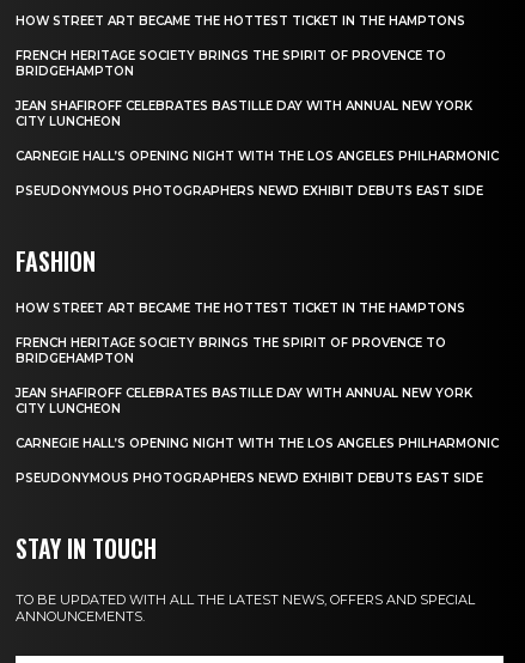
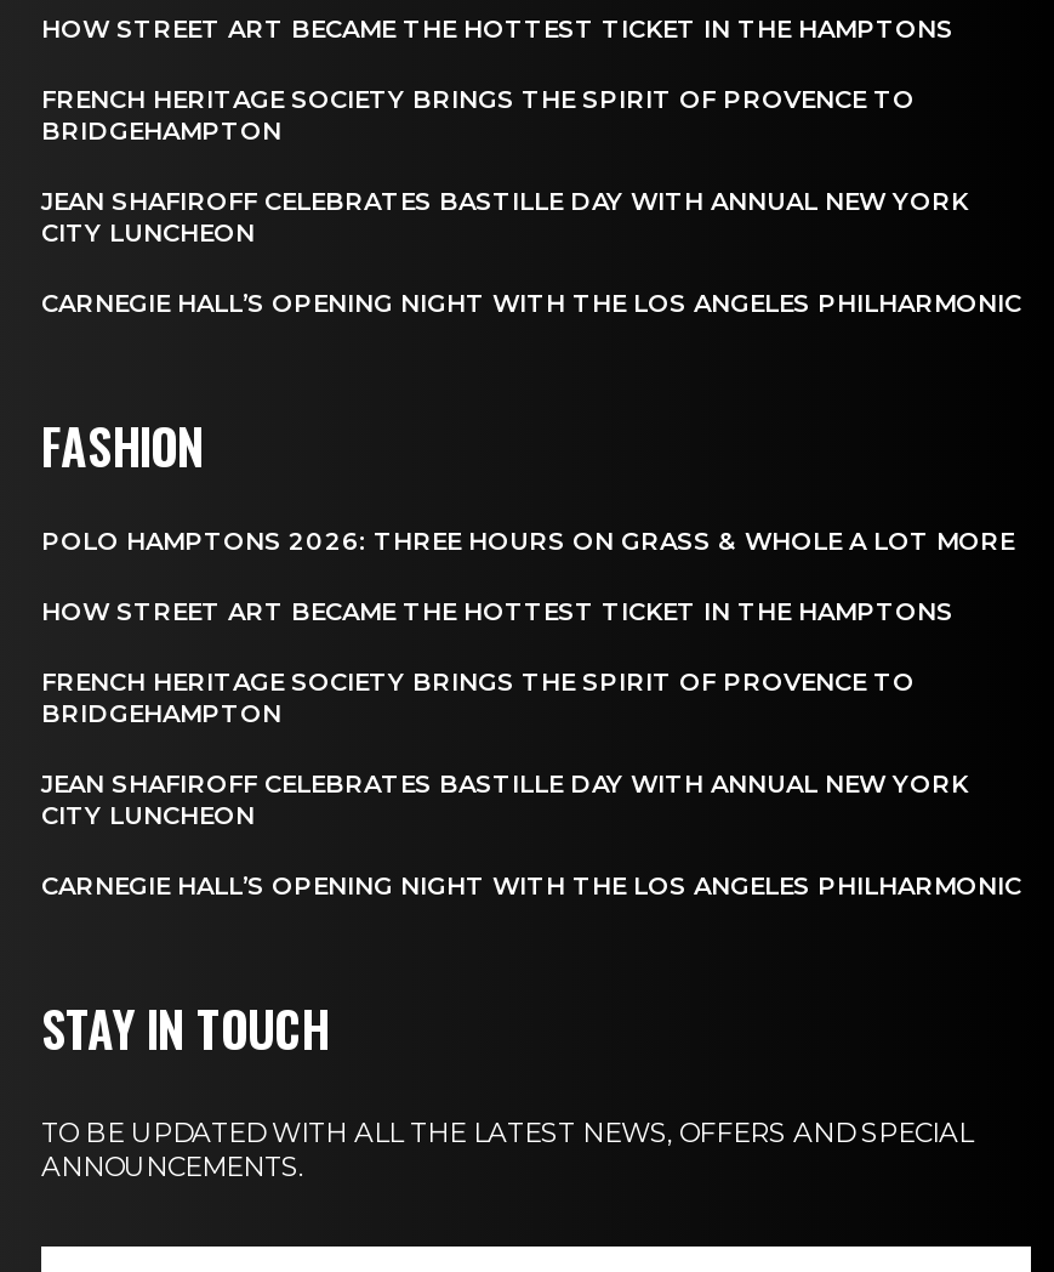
- PSEUDONYMOUS PHOTOGRAPHERS NEWD EXHIBIT DEBUTS EAST SIDE

+ POLO HAMPTONS 2026: THREE HOURS ON GRASS & WHOLE A LOT MORE

- PSEUDONYMOUS PHOTOGRAPHERS NEWD EXHIBIT DEBUTS EAST SIDE
